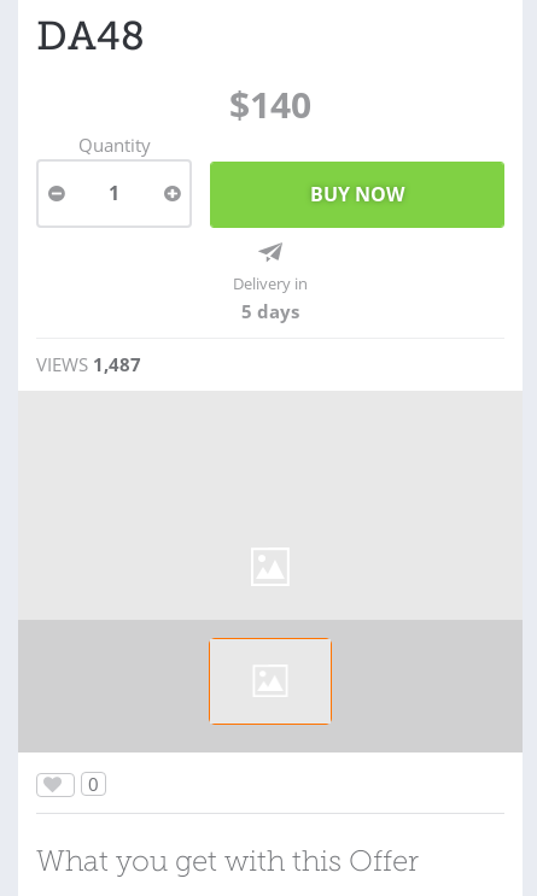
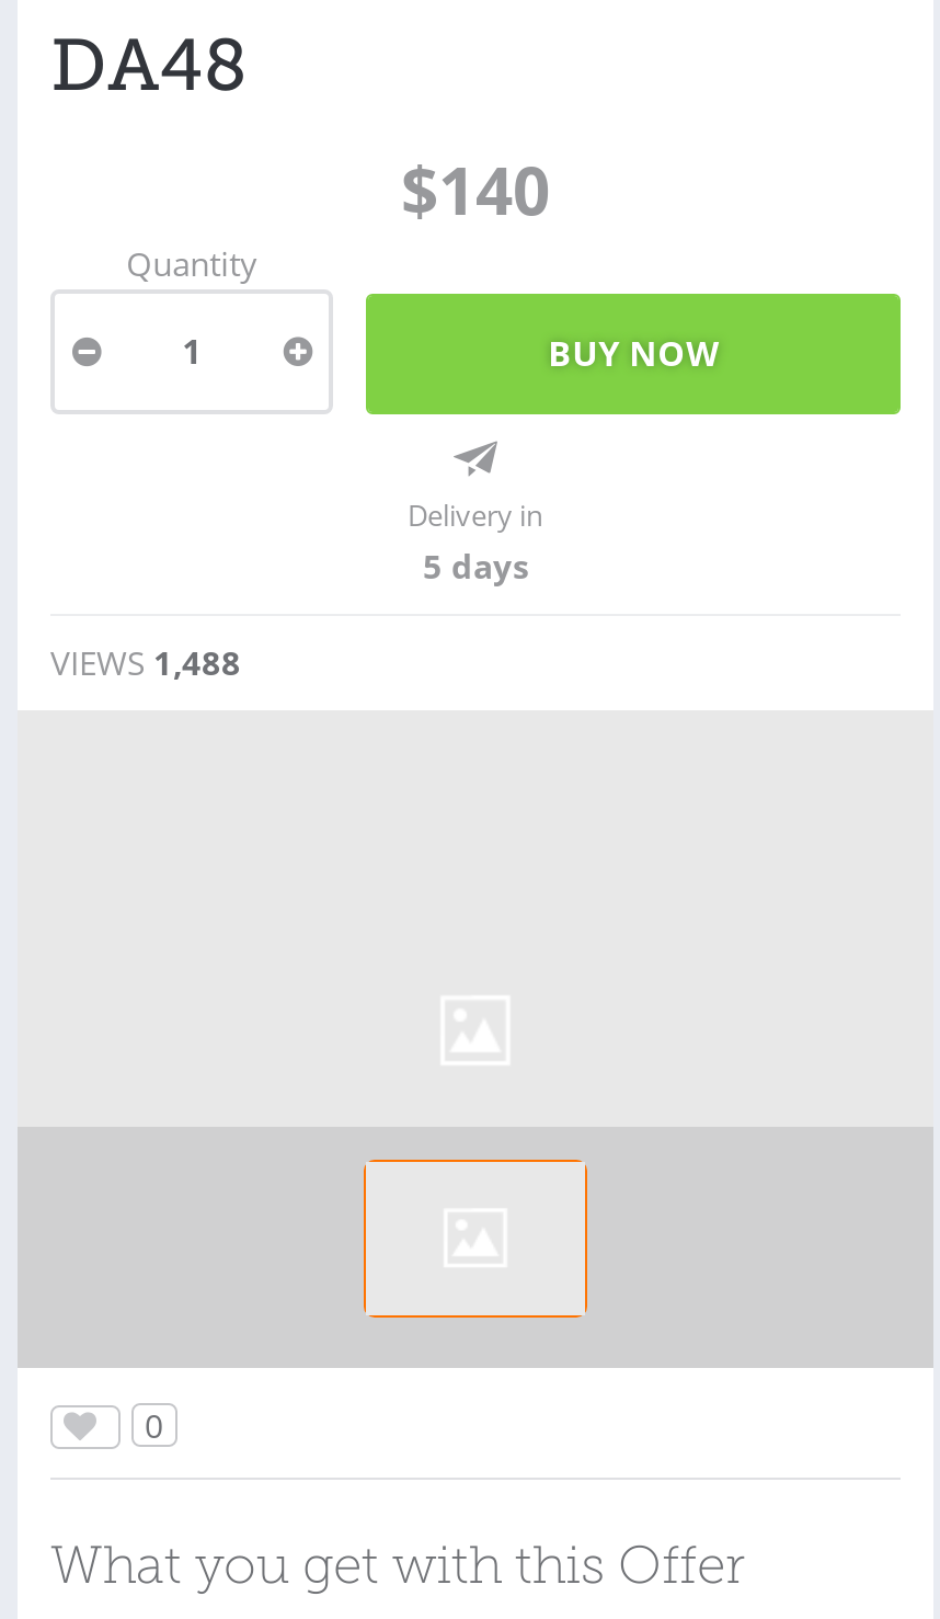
- VIEWS 1,487
+ VIEWS 1,488
